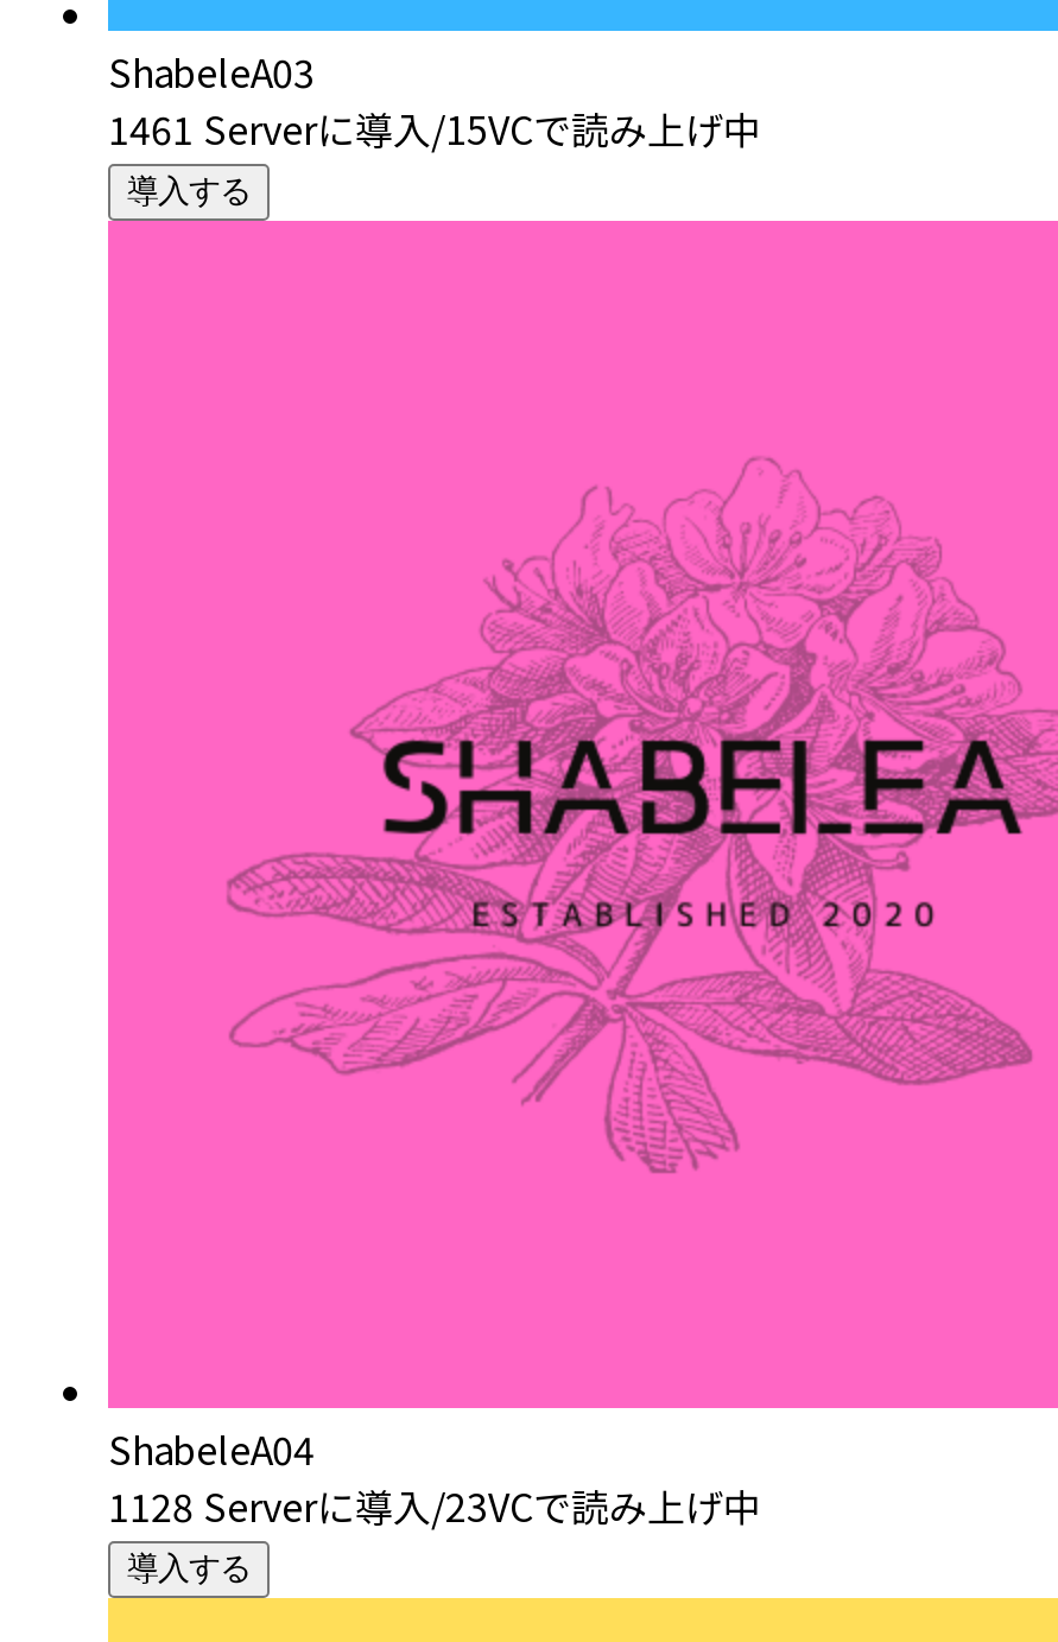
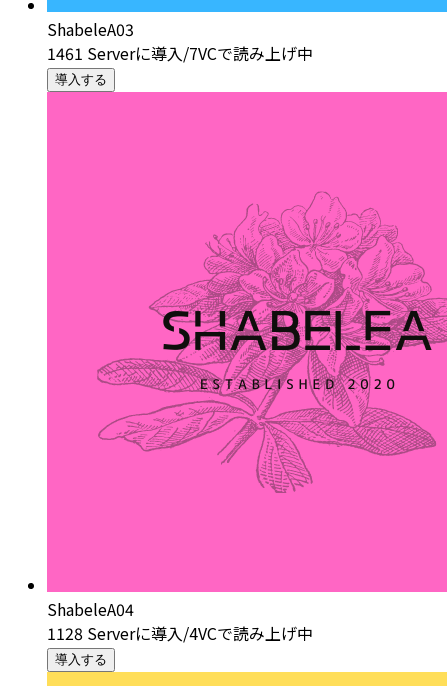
- 1461 Serverに導入/15VCで読み上げ中
+ 1461 Serverに導入/7VCで読み上げ中

- 1128 Serverに導入/23VCで読み上げ中
+ 1128 Serverに導入/4VCで読み上げ中
